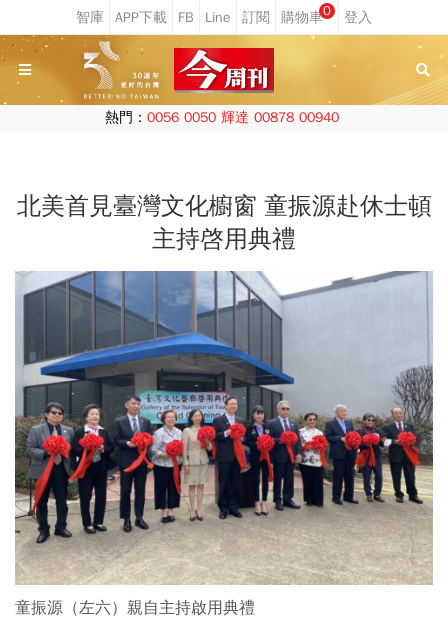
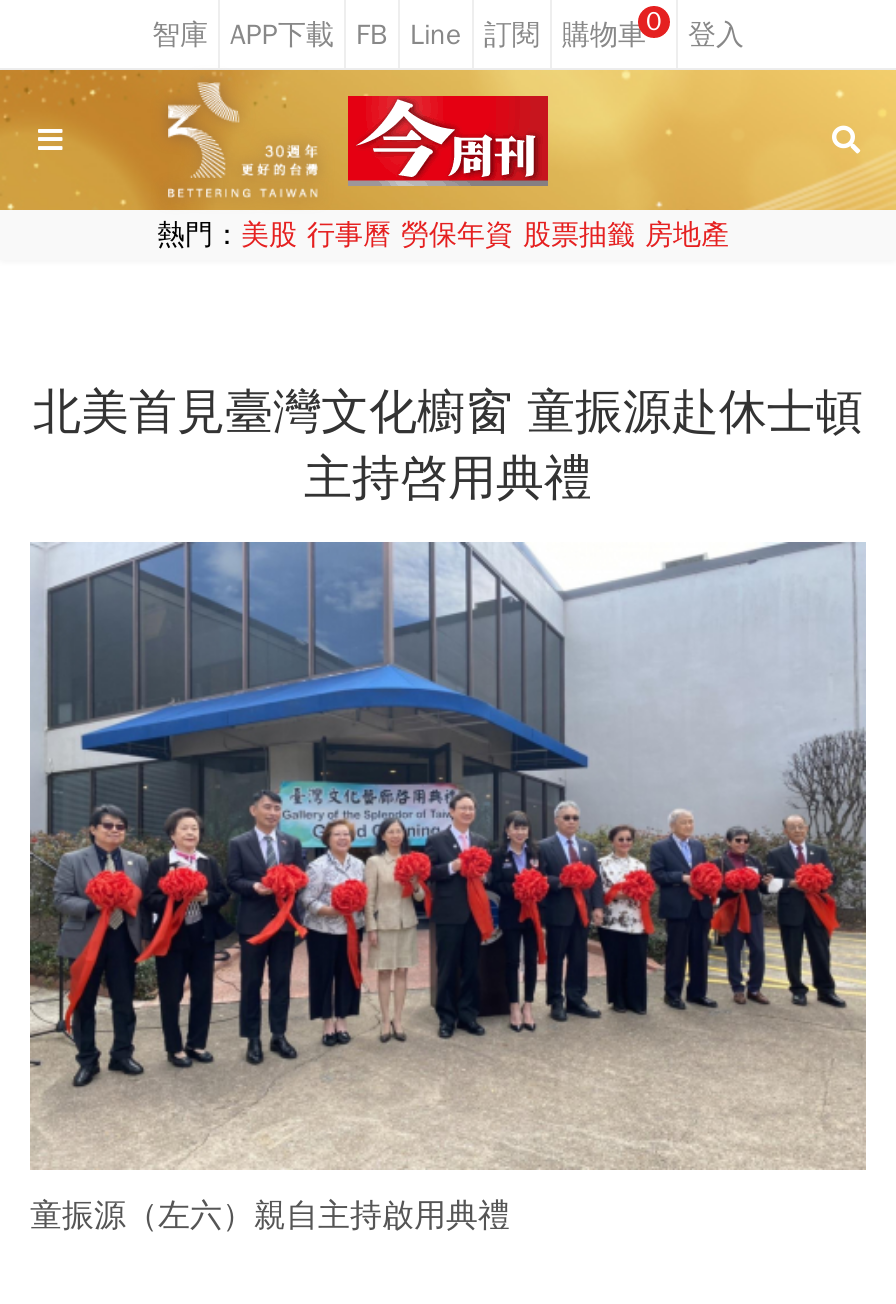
- 熱門：0056 0050 輝達 00878 00940
+ 熱門：美股 行事曆 勞保年資 股票抽籤 房地產
